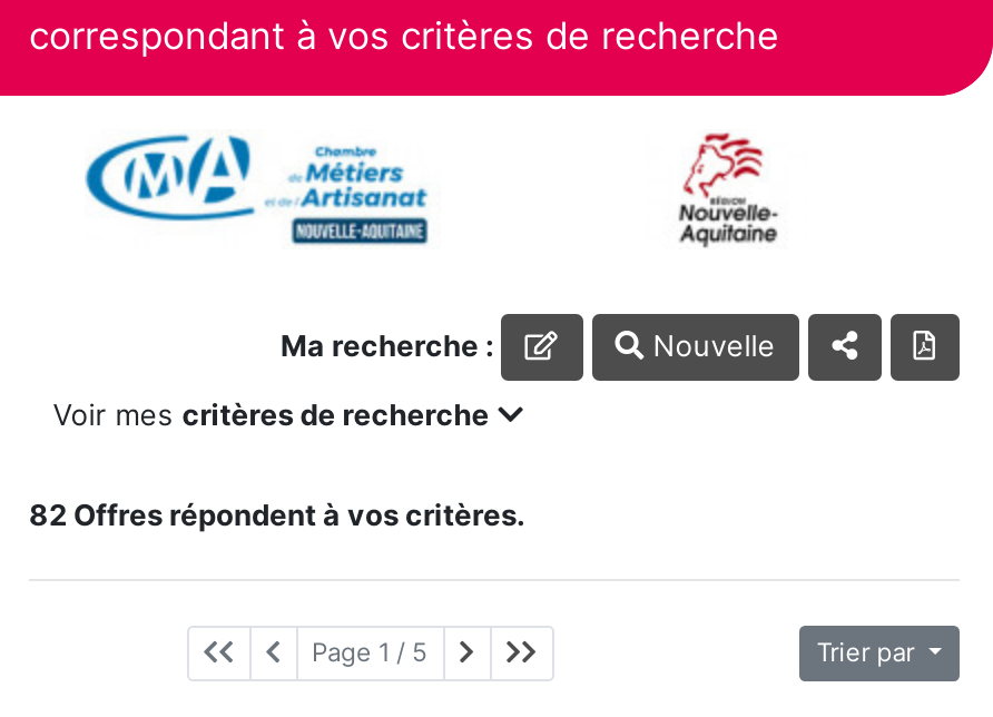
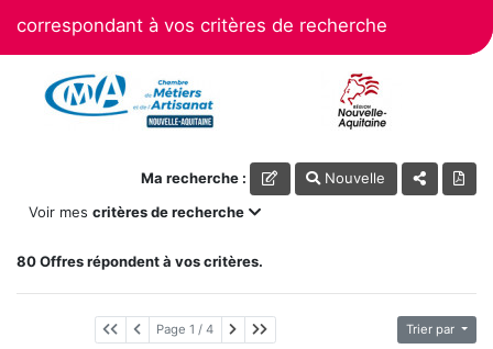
- 82 Offres répondent à vos critères.
+ 80 Offres répondent à vos critères.

- Page 1 / 5
+ Page 1 / 4
